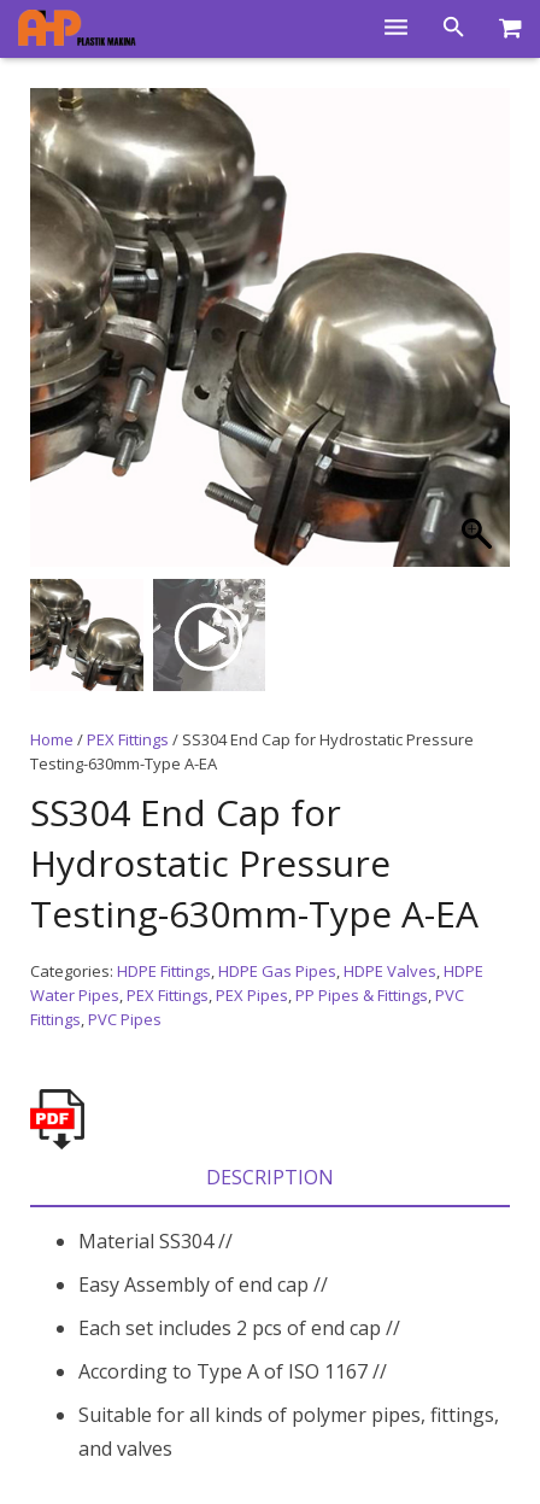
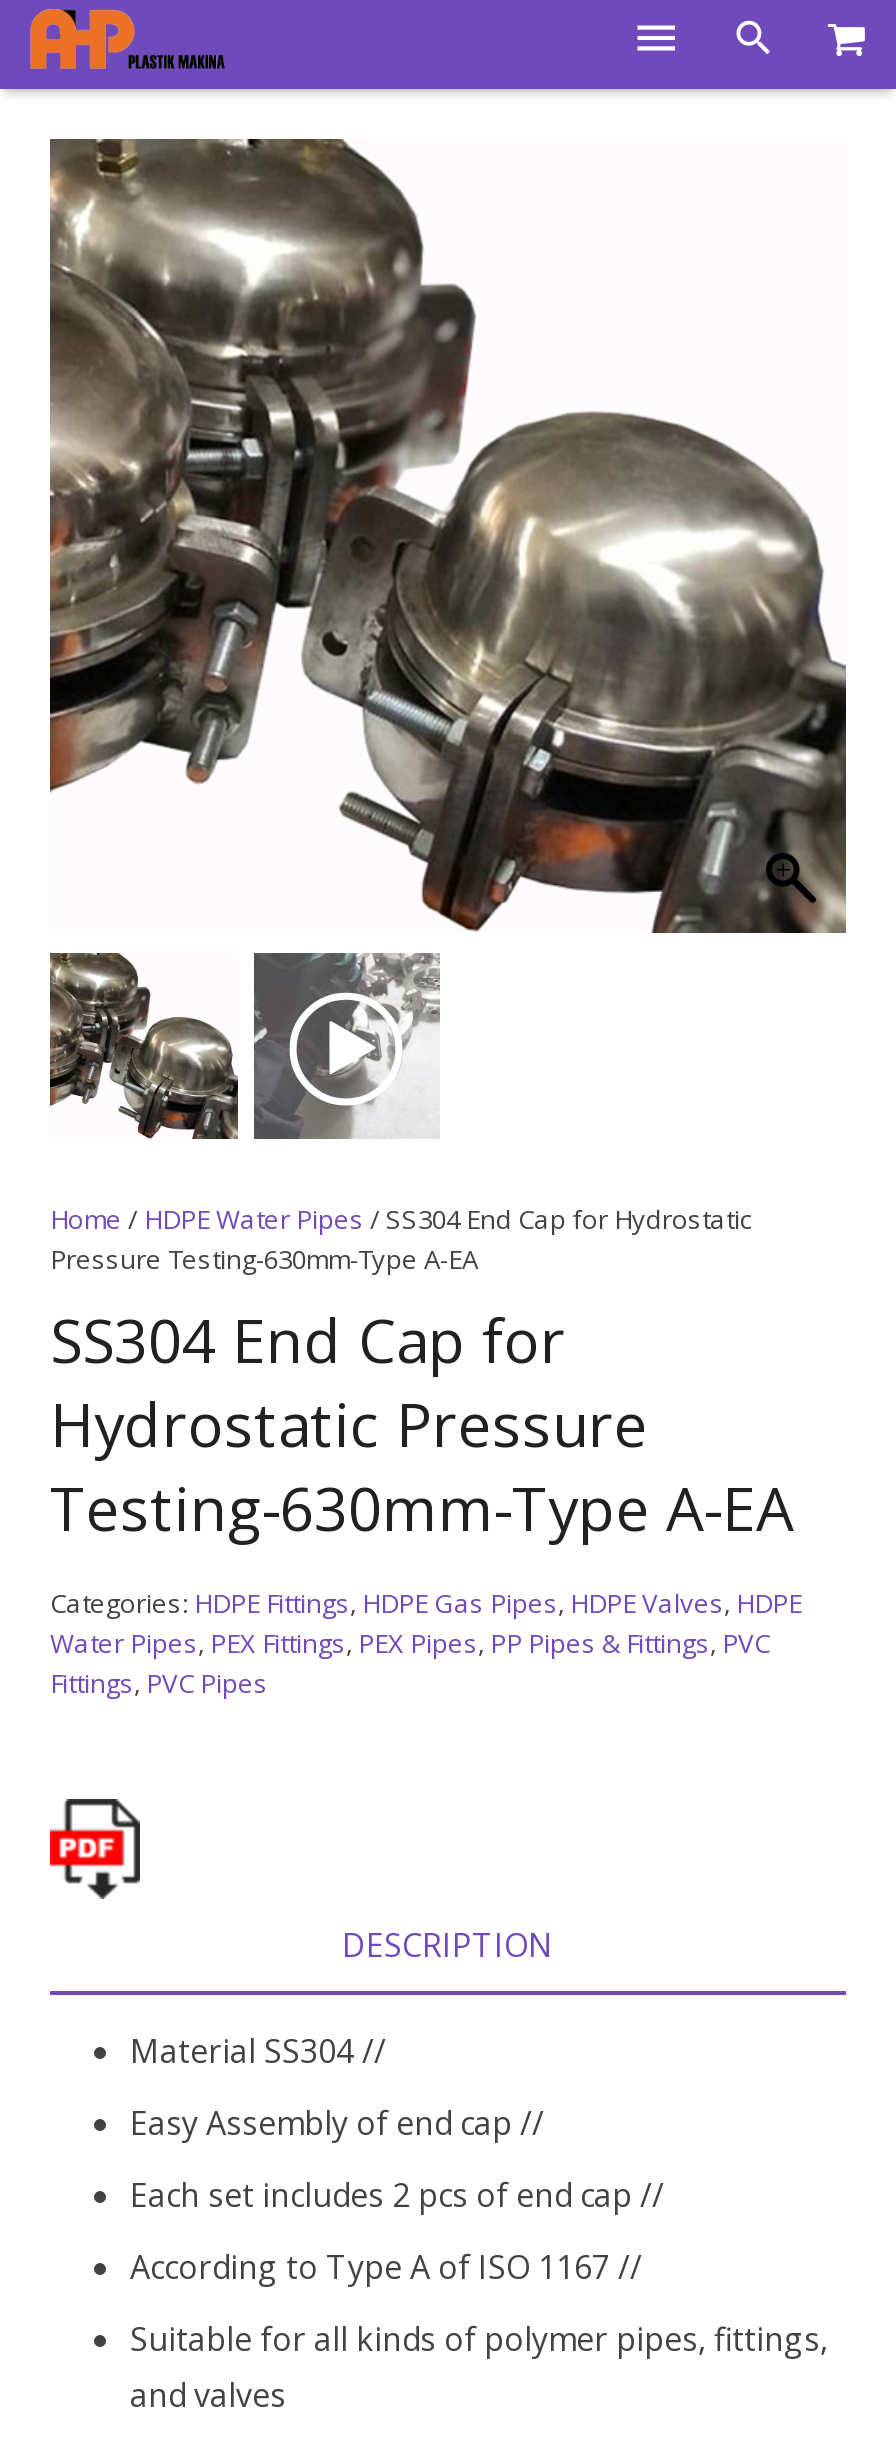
- Home / PEX Fittings / SS304 End Cap for Hydrostatic Pressure
- Testing-630mm-Type A-EA
+ Home / HDPE Water Pipes / SS304 End Cap for Hydrostatic
+ Pressure Testing-630mm-Type A-EA
